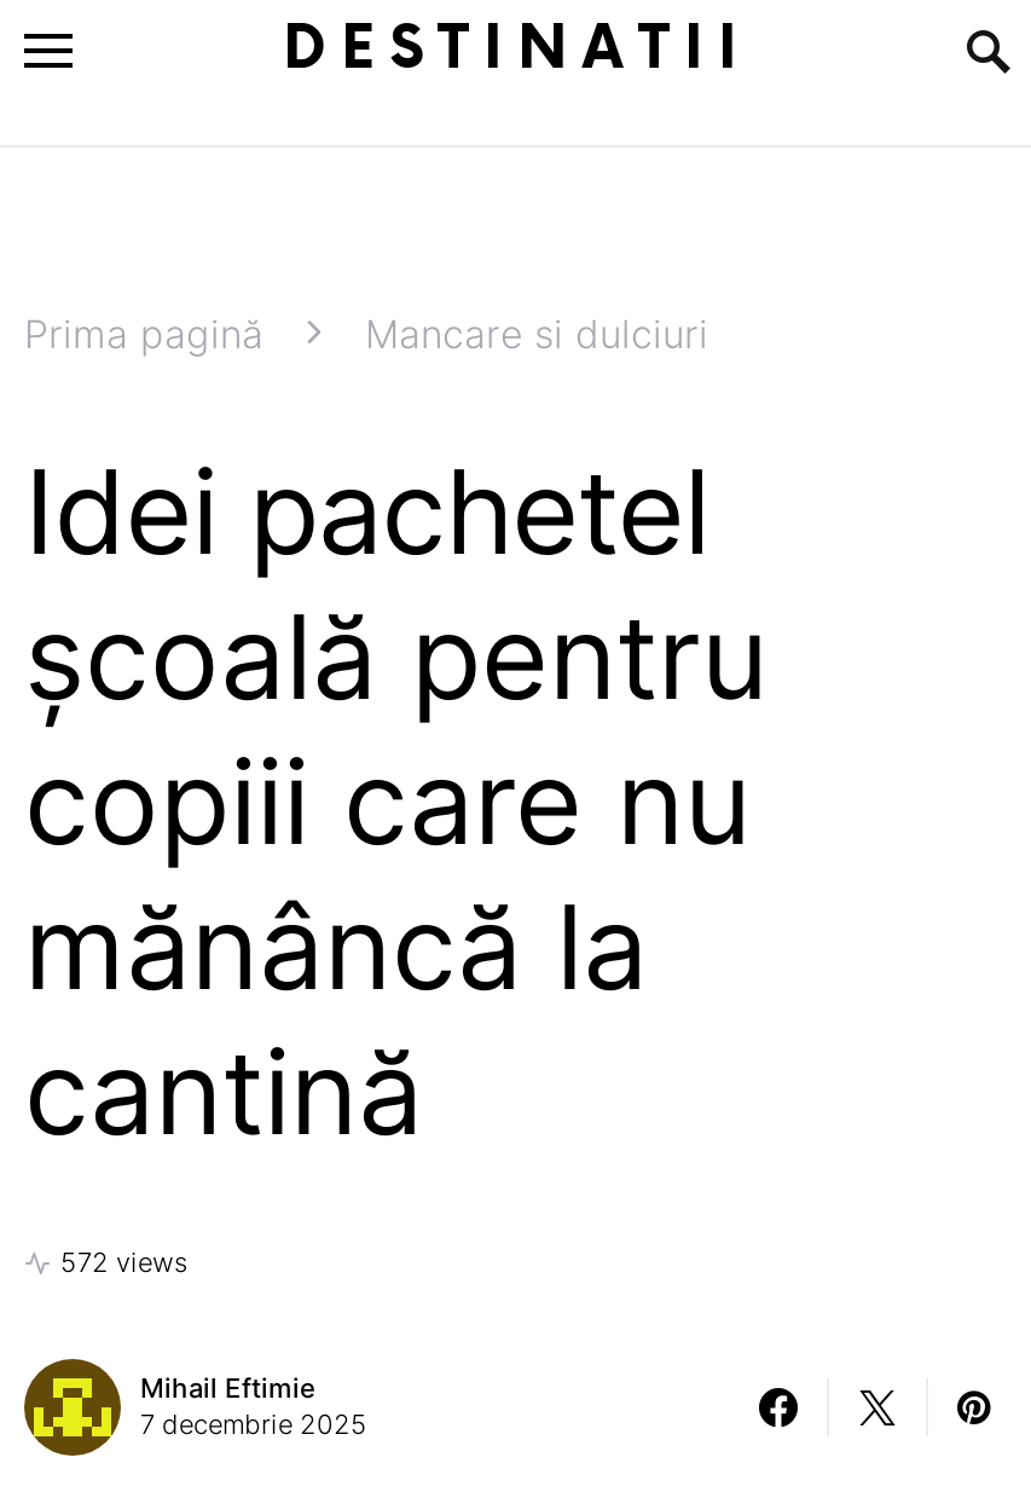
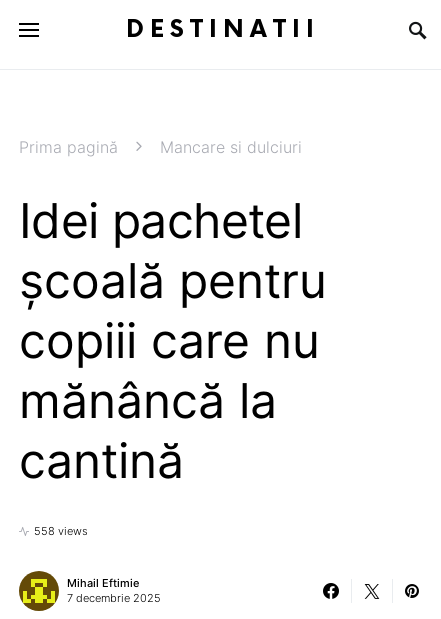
- 572 views
+ 558 views
